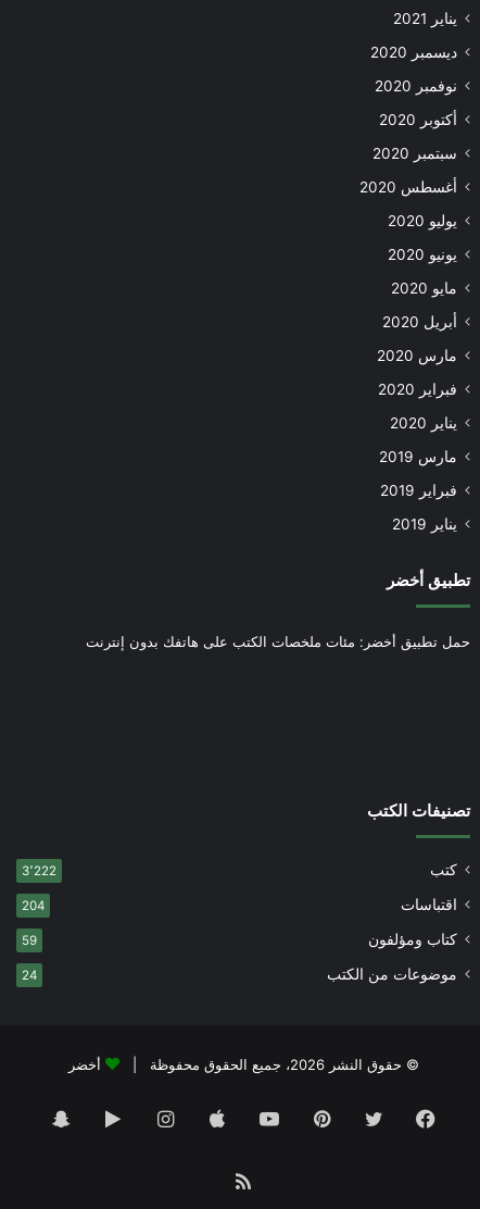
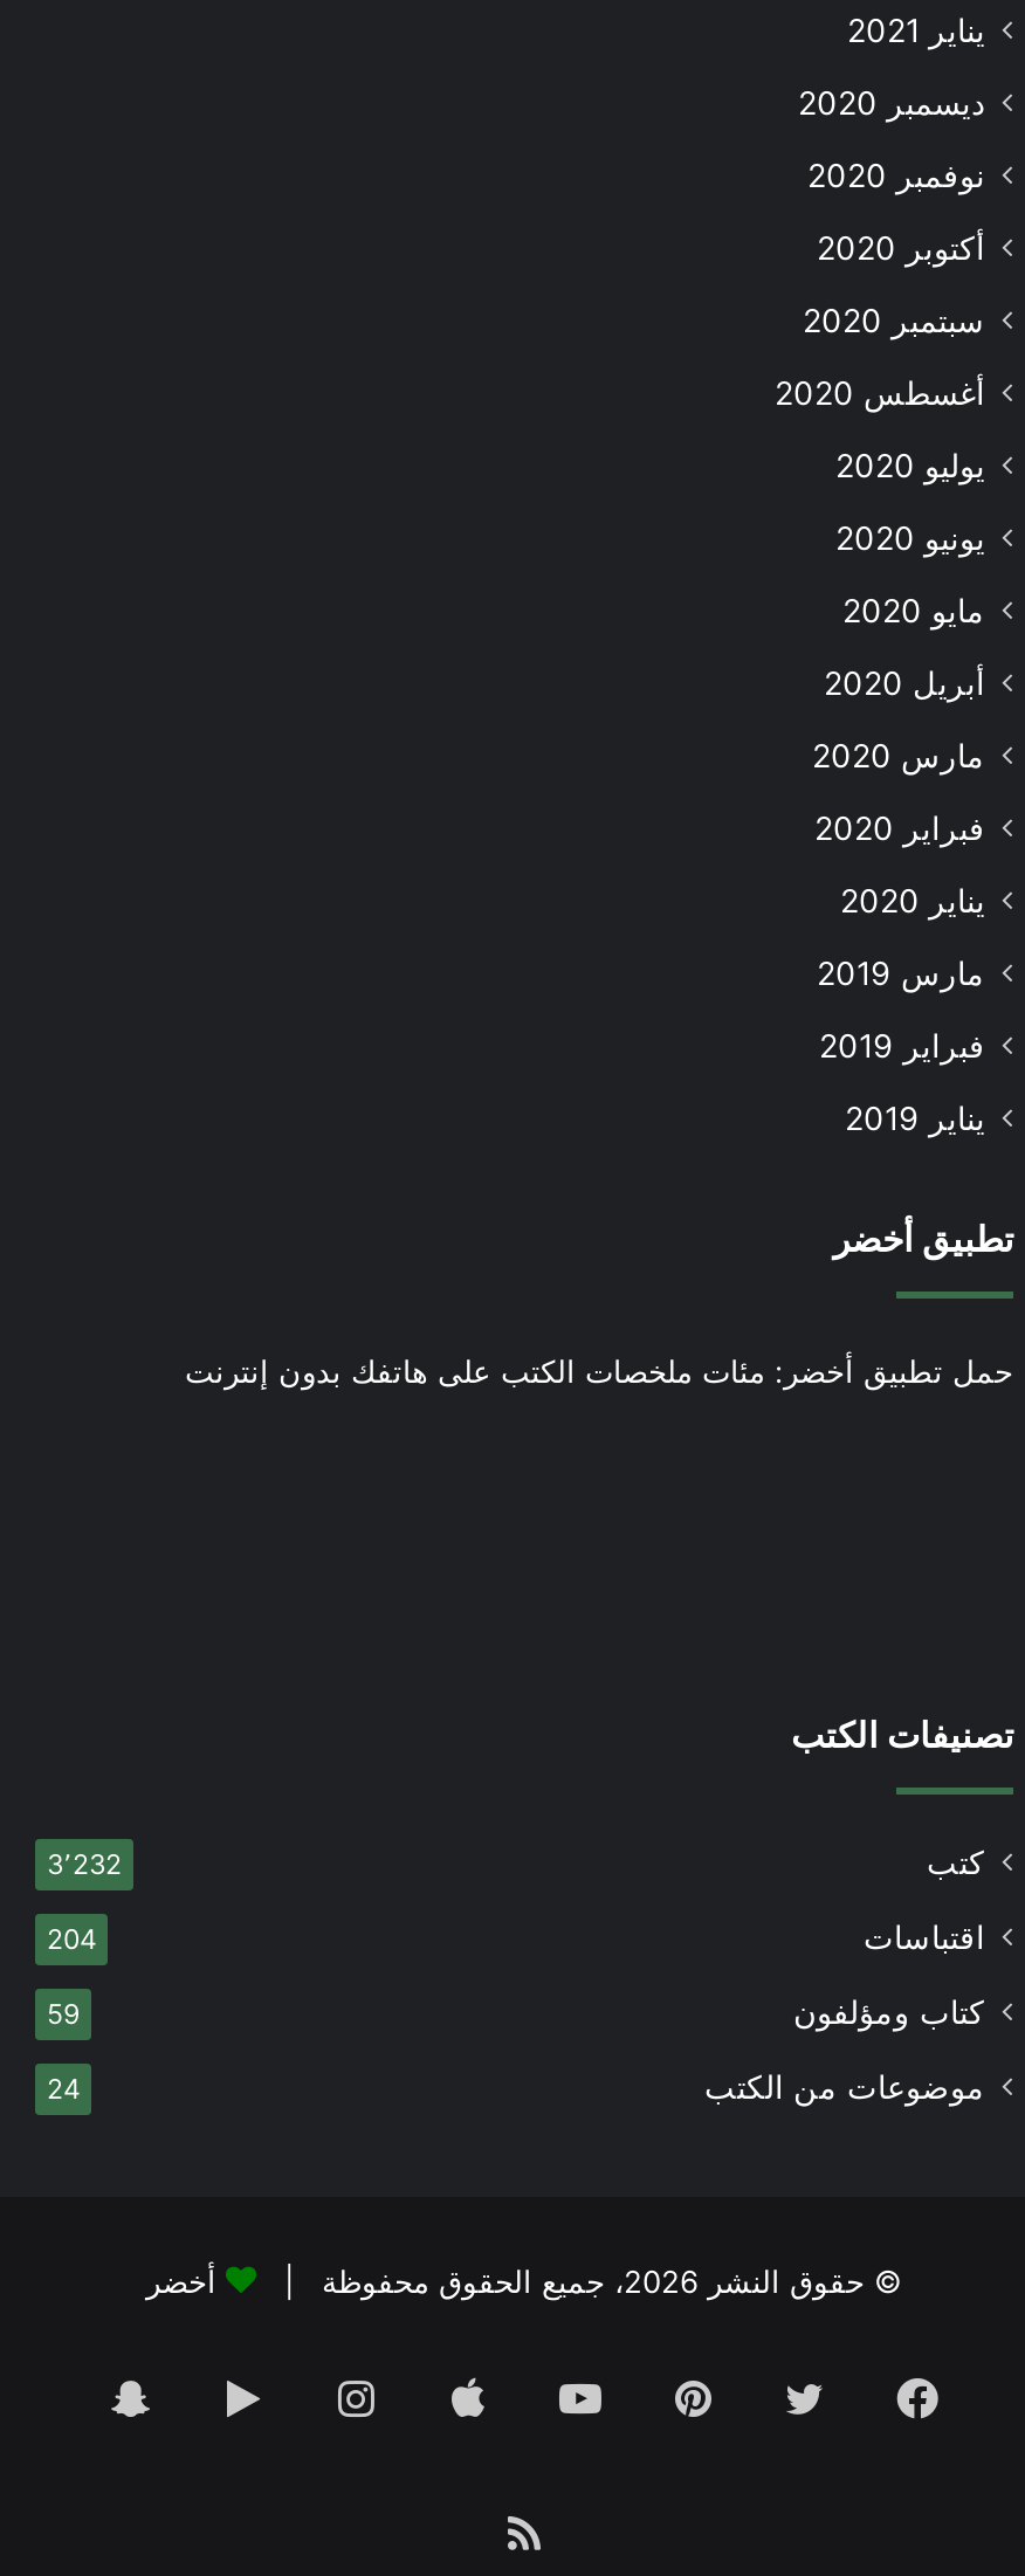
- 3٬222
+ 3٬232
